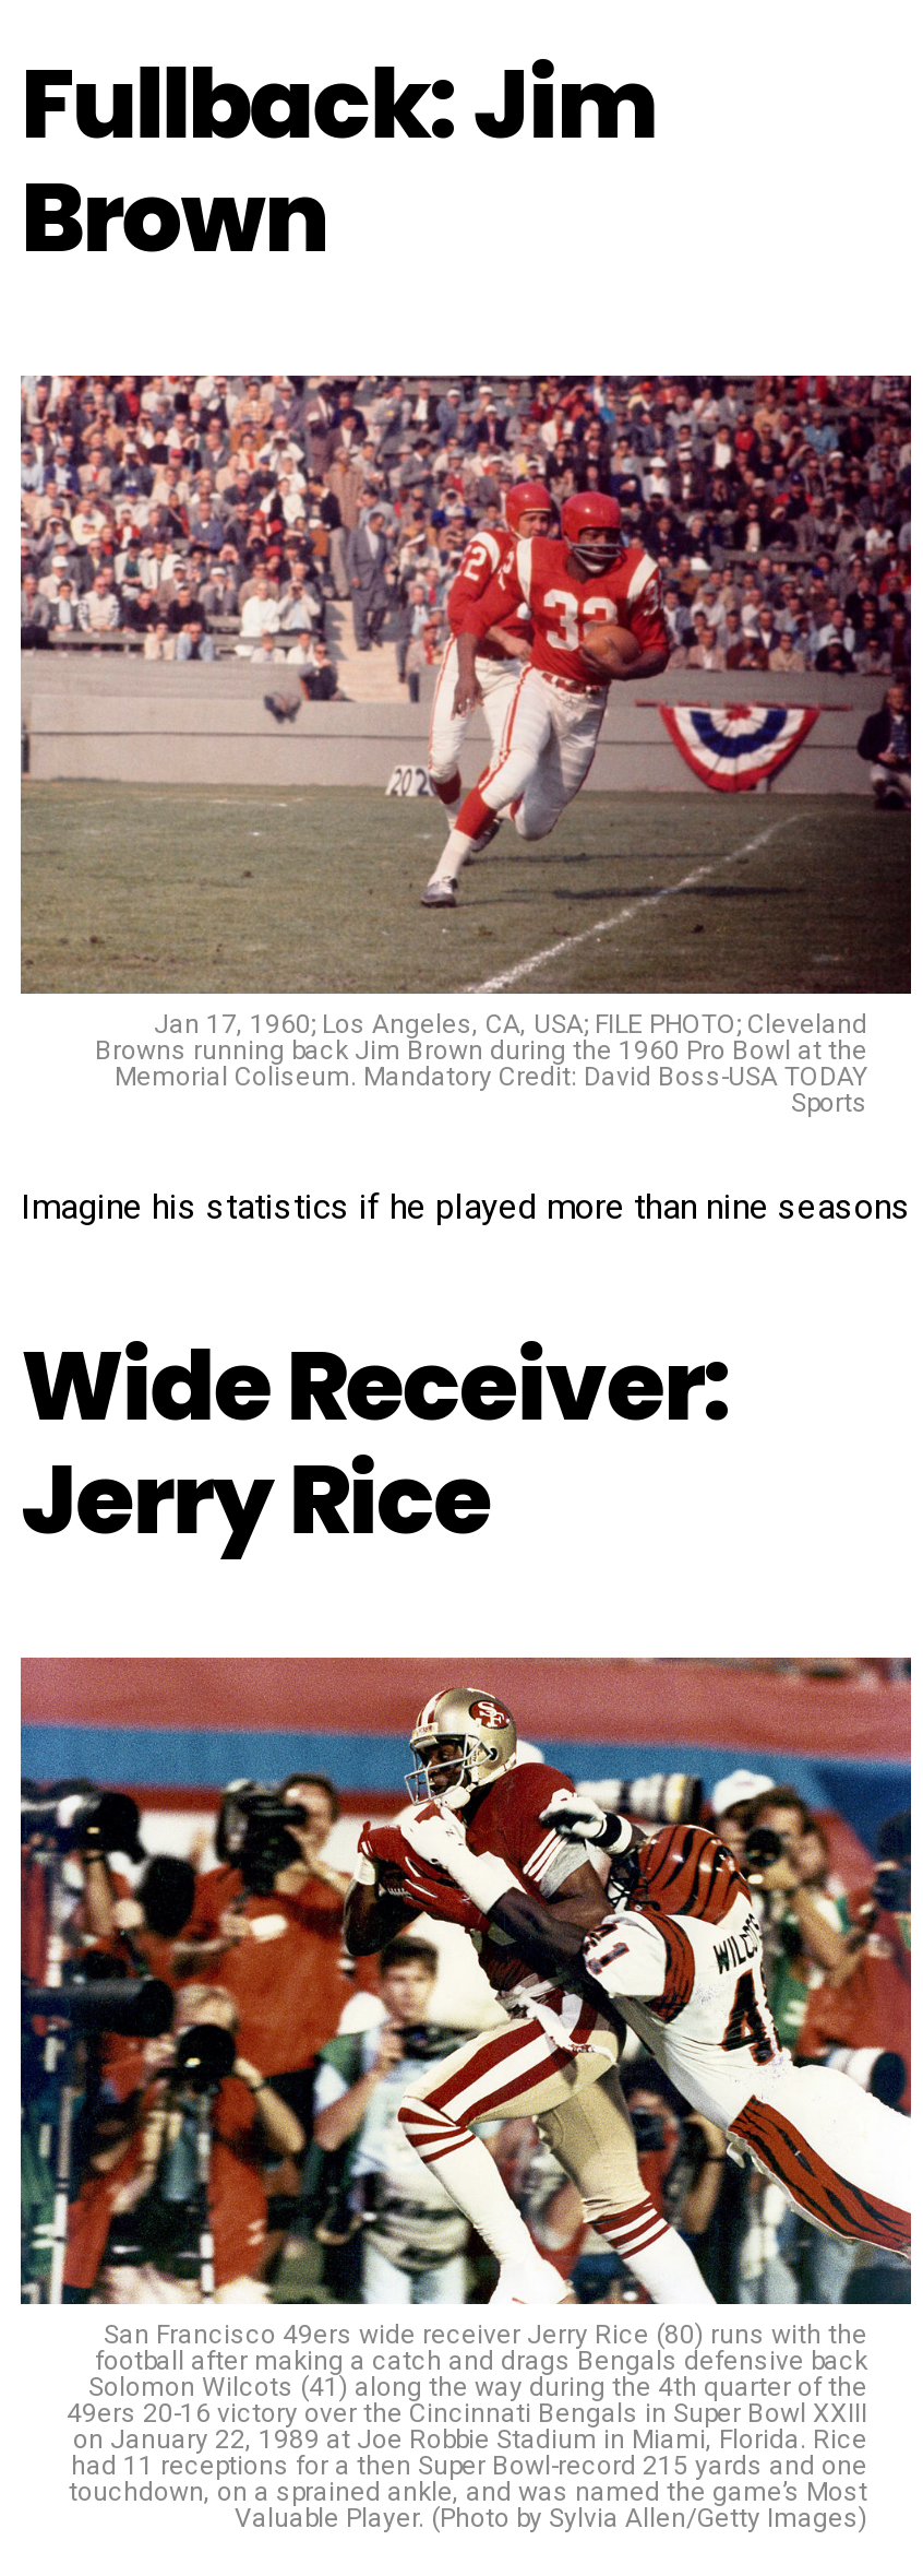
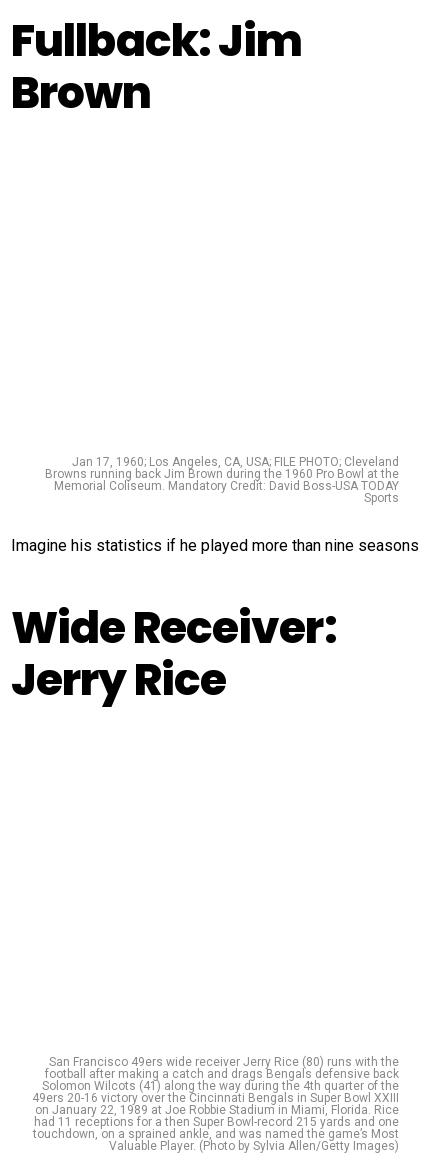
- [image]

- [image]
